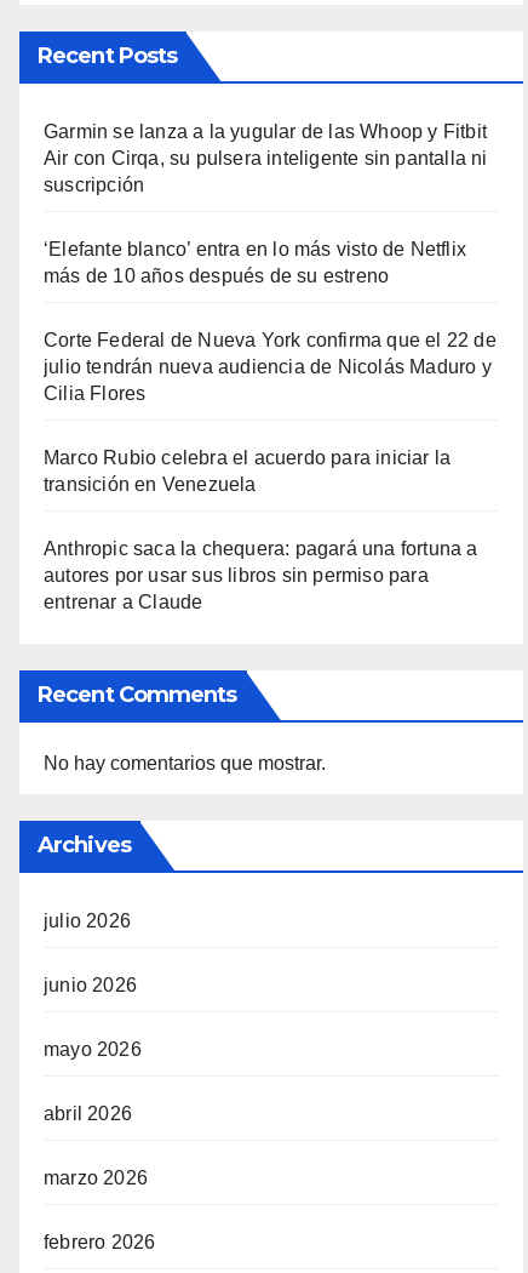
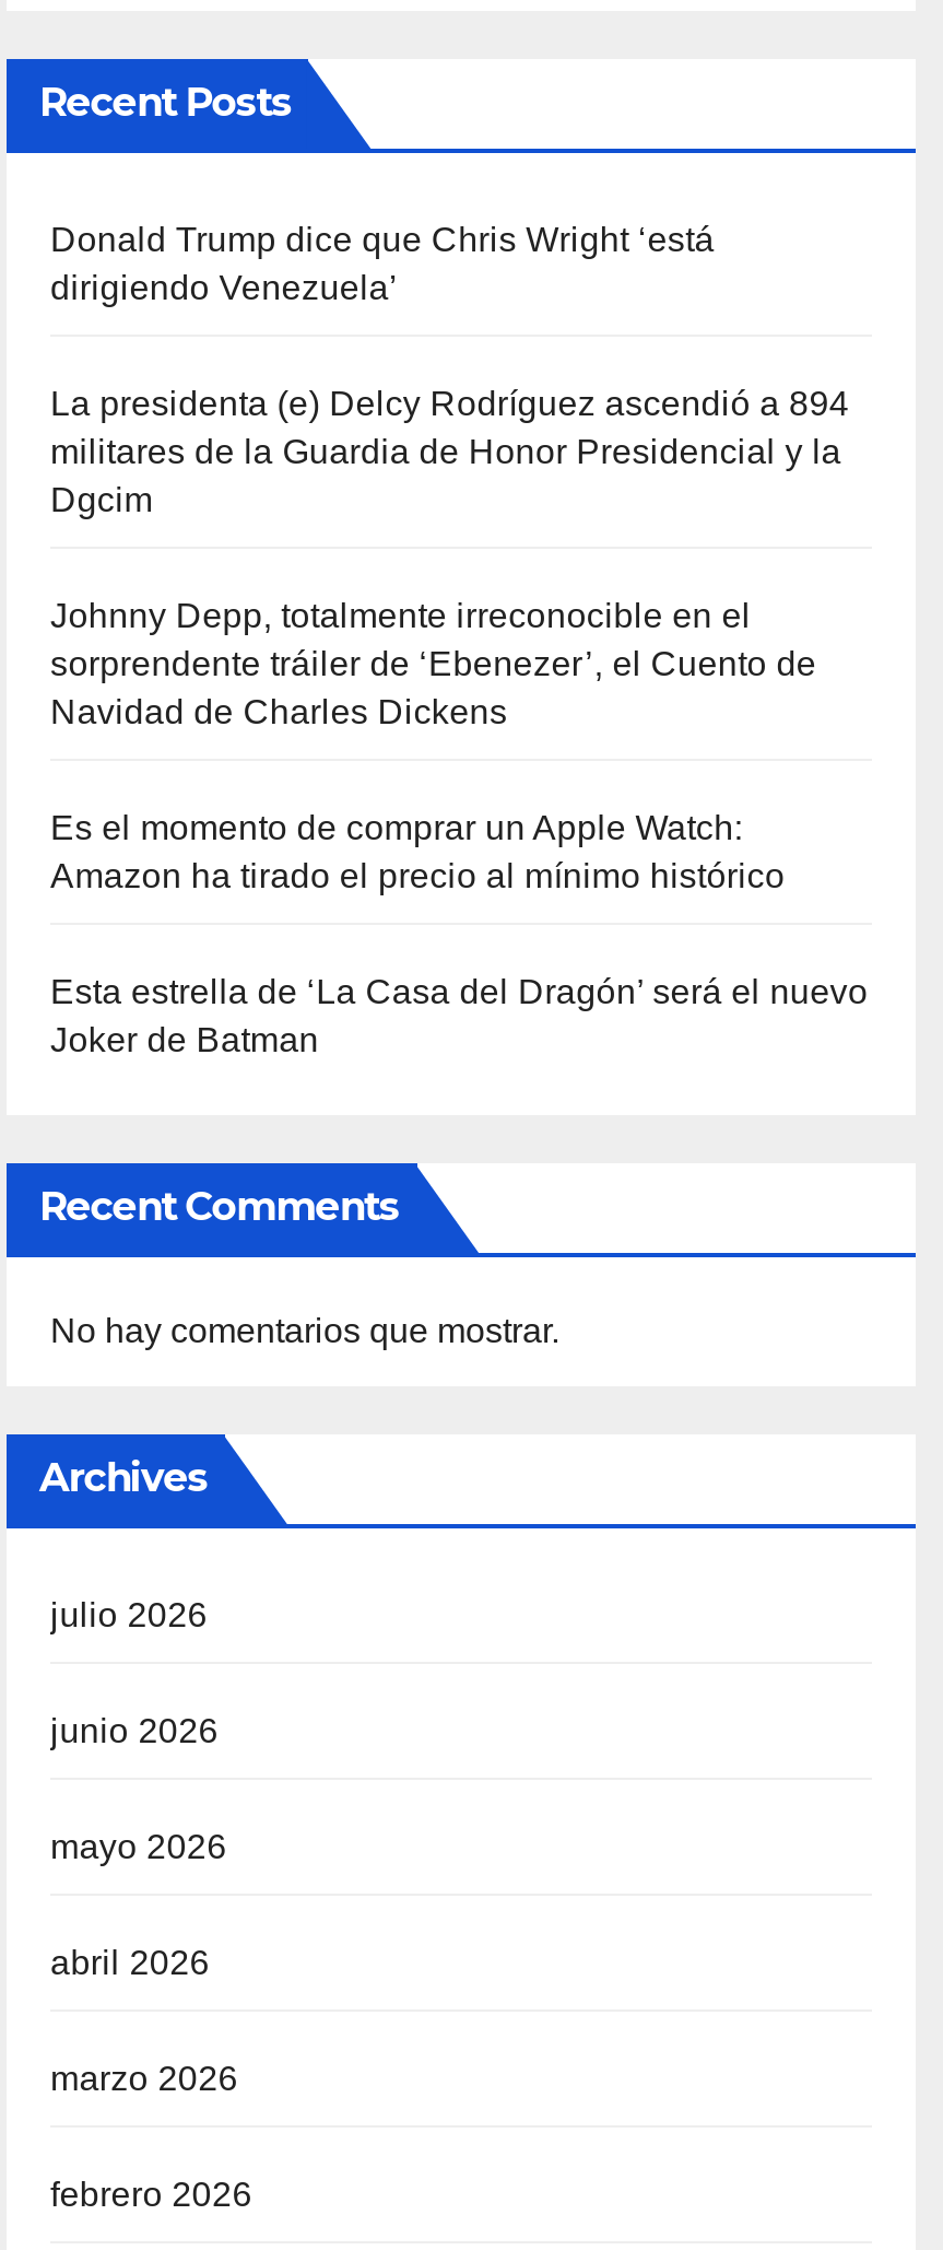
- Garmin se lanza a la yugular de las Whoop y Fitbit
- Air con Cirqa, su pulsera inteligente sin pantalla ni
- suscripción
+ Donald Trump dice que Chris Wright ‘está
+ dirigiendo Venezuela’

- ‘Elefante blanco’ entra en lo más visto de Netflix
- más de 10 años después de su estreno
+ La presidenta (e) Delcy Rodríguez ascendió a 894
+ militares de la Guardia de Honor Presidencial y la
+ Dgcim

- Corte Federal de Nueva York confirma que el 22 de
- julio tendrán nueva audiencia de Nicolás Maduro y
- Cilia Flores
+ Johnny Depp, totalmente irreconocible en el
+ sorprendente tráiler de ‘Ebenezer’, el Cuento de
+ Navidad de Charles Dickens

- Marco Rubio celebra el acuerdo para iniciar la
- transición en Venezuela
+ Es el momento de comprar un Apple Watch:
+ Amazon ha tirado el precio al mínimo histórico

- Anthropic saca la chequera: pagará una fortuna a
- autores por usar sus libros sin permiso para
- entrenar a Claude
+ Esta estrella de ‘La Casa del Dragón’ será el nuevo
+ Joker de Batman
